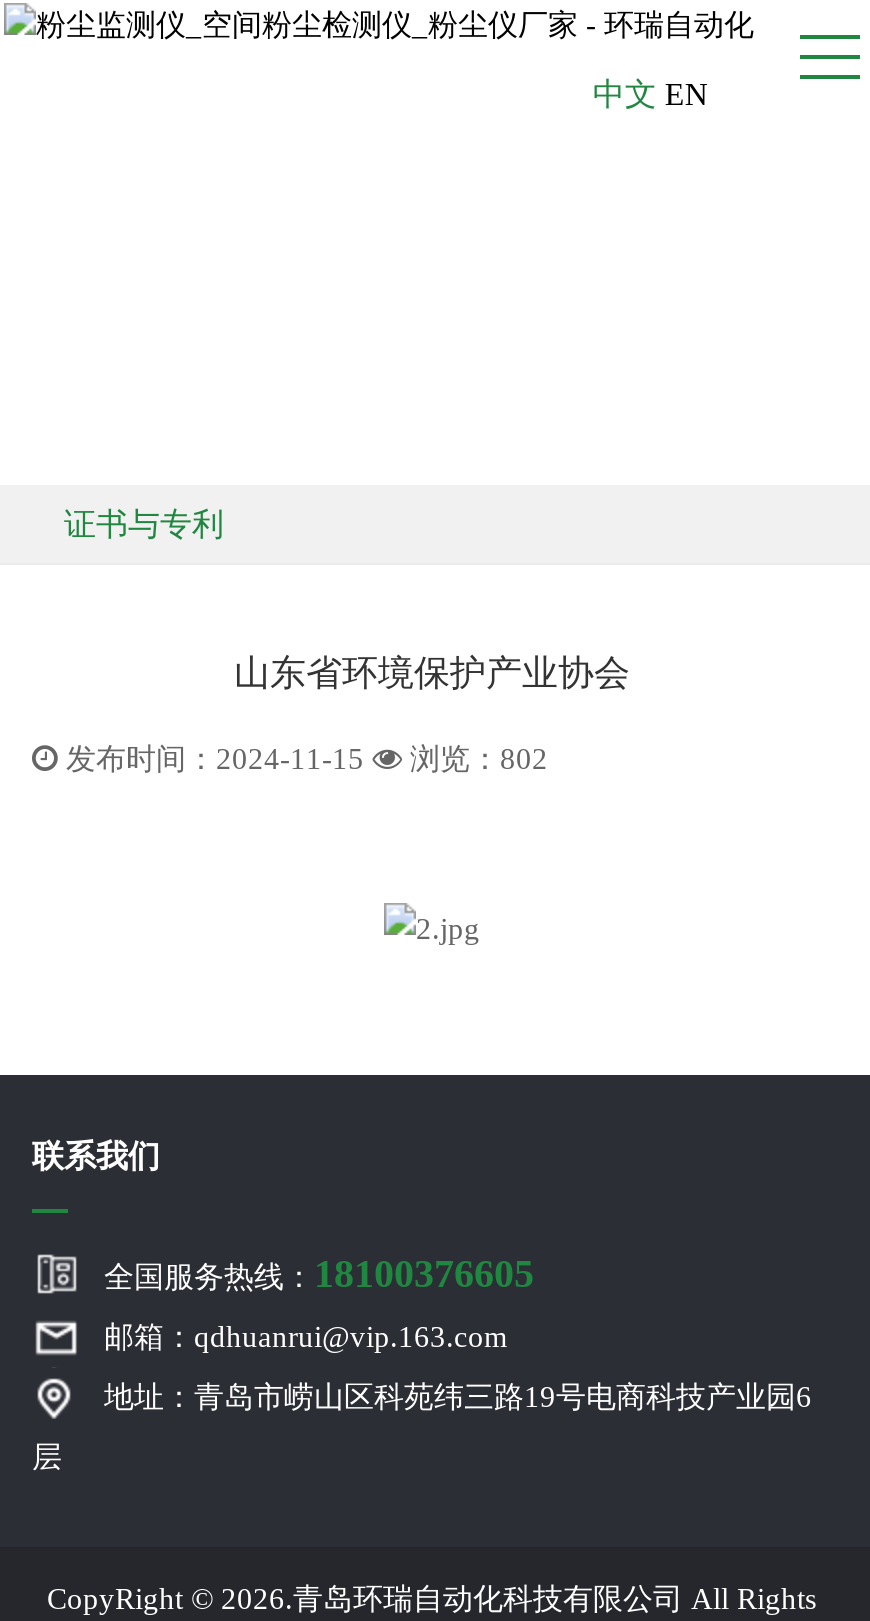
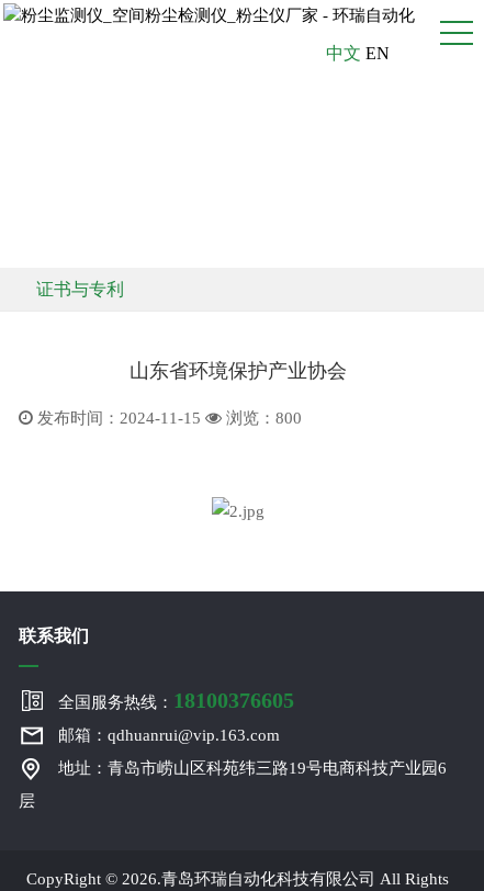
- 发布时间：2024-11-15 浏览：802
+ 发布时间：2024-11-15 浏览：800
